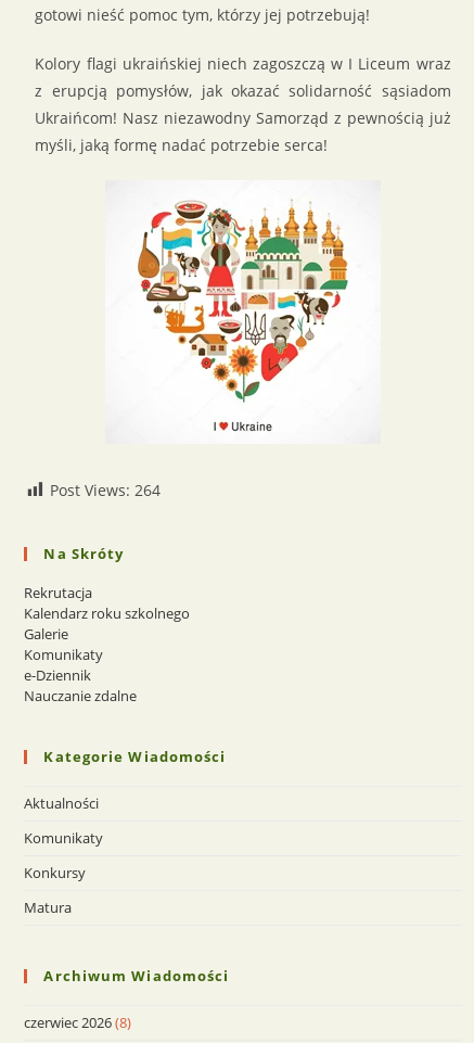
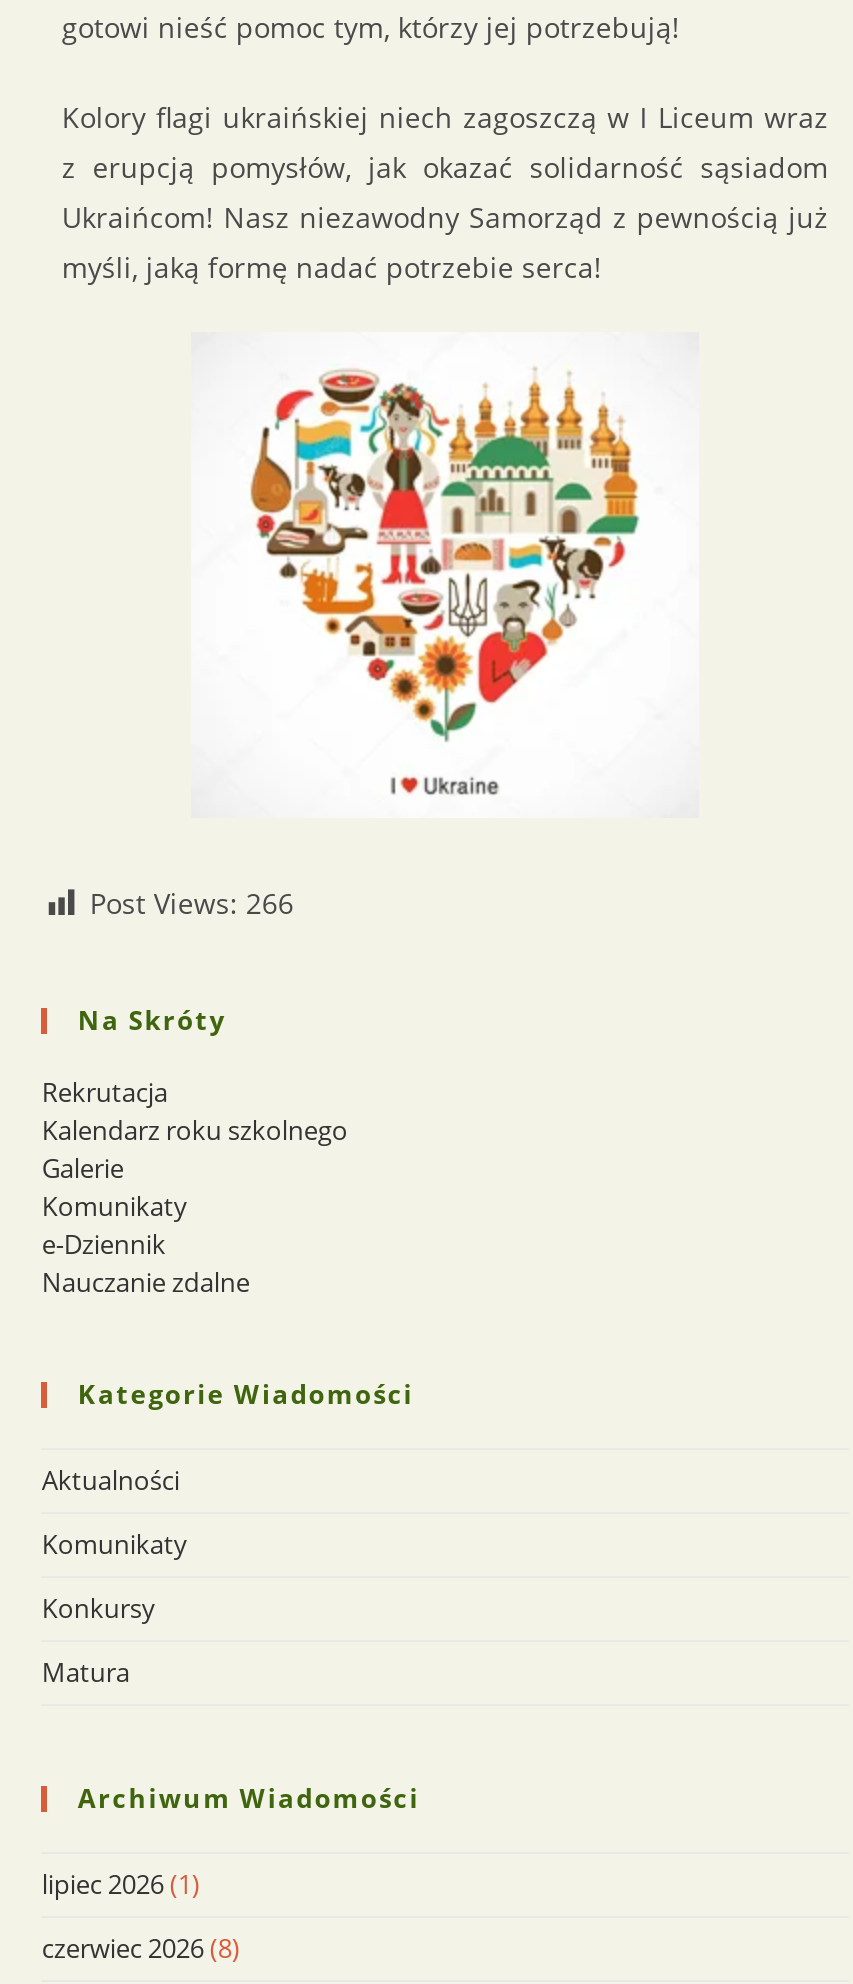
- Post Views: 264
+ Post Views: 266

+ lipiec 2026 (1)
